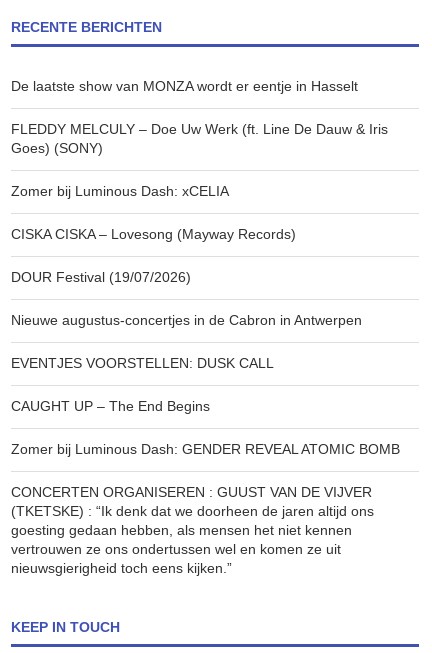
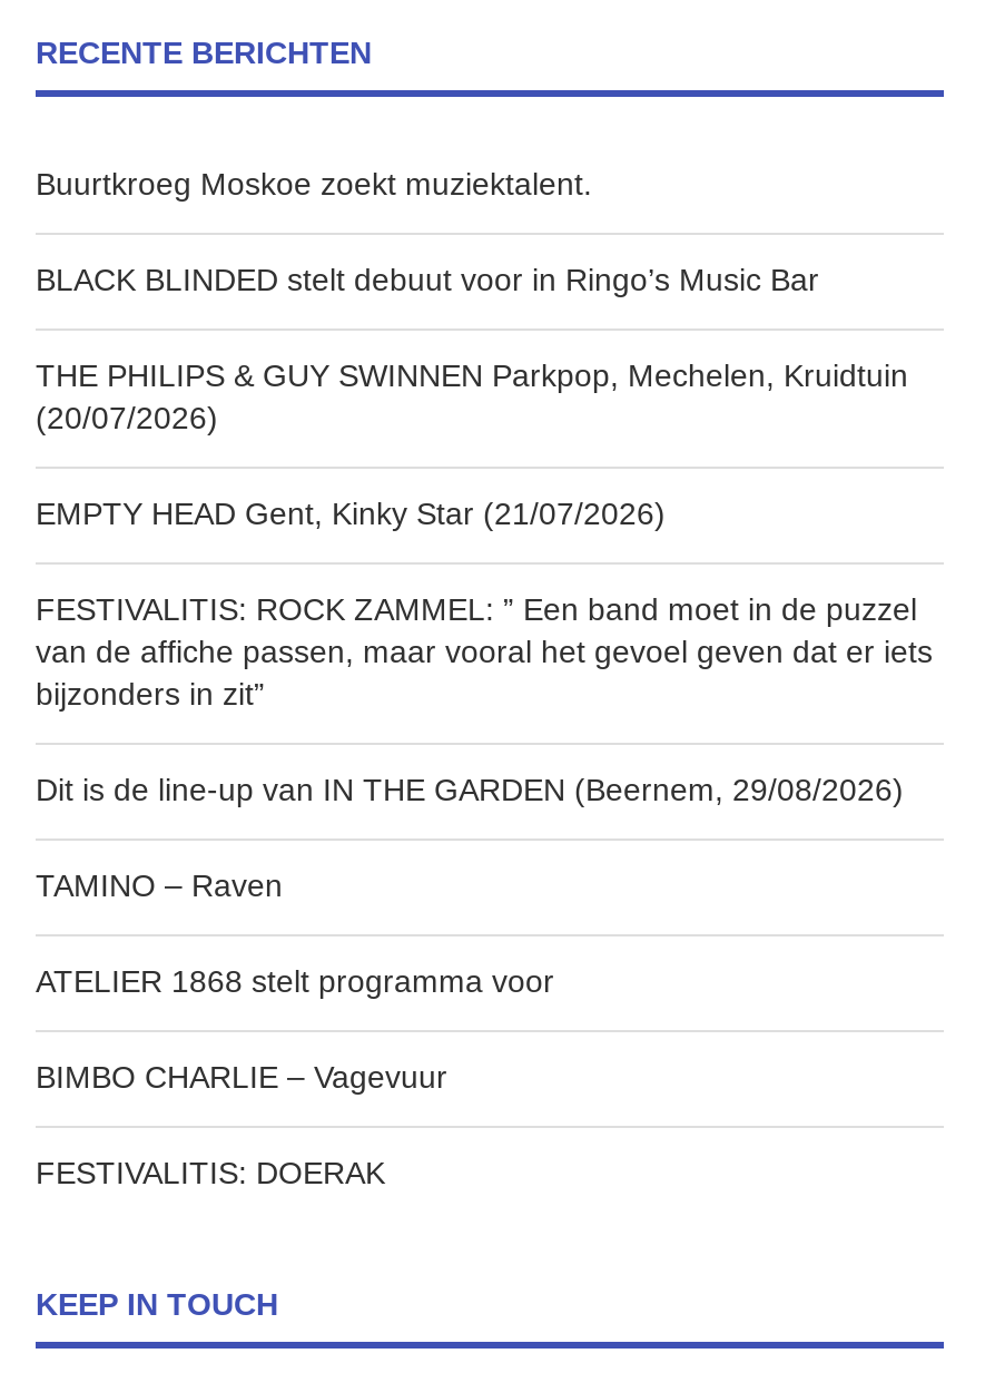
- De laatste show van MONZA wordt er eentje in Hasselt
+ Buurtkroeg Moskoe zoekt muziektalent.

- FLEDDY MELCULY – Doe Uw Werk (ft. Line De Dauw & Iris
- Goes) (SONY)
+ BLACK BLINDED stelt debuut voor in Ringo’s Music Bar

- Zomer bij Luminous Dash: xCELIA
+ THE PHILIPS & GUY SWINNEN Parkpop, Mechelen, Kruidtuin
+ (20/07/2026)

- CISKA CISKA – Lovesong (Mayway Records)
+ EMPTY HEAD Gent, Kinky Star (21/07/2026)

- DOUR Festival (19/07/2026)
+ FESTIVALITIS: ROCK ZAMMEL: ” Een band moet in de puzzel
+ van de affiche passen, maar vooral het gevoel geven dat er iets
+ bijzonders in zit”

- Nieuwe augustus-concertjes in de Cabron in Antwerpen
+ Dit is de line-up van IN THE GARDEN (Beernem, 29/08/2026)

- EVENTJES VOORSTELLEN: DUSK CALL
+ TAMINO – Raven

- CAUGHT UP – The End Begins
+ ATELIER 1868 stelt programma voor

- Zomer bij Luminous Dash: GENDER REVEAL ATOMIC BOMB
+ BIMBO CHARLIE – Vagevuur

- CONCERTEN ORGANISEREN : GUUST VAN DE VIJVER
- (TKETSKE) : “Ik denk dat we doorheen de jaren altijd ons
- goesting gedaan hebben, als mensen het niet kennen
- vertrouwen ze ons ondertussen wel en komen ze uit
- nieuwsgierigheid toch eens kijken.”
+ FESTIVALITIS: DOERAK
